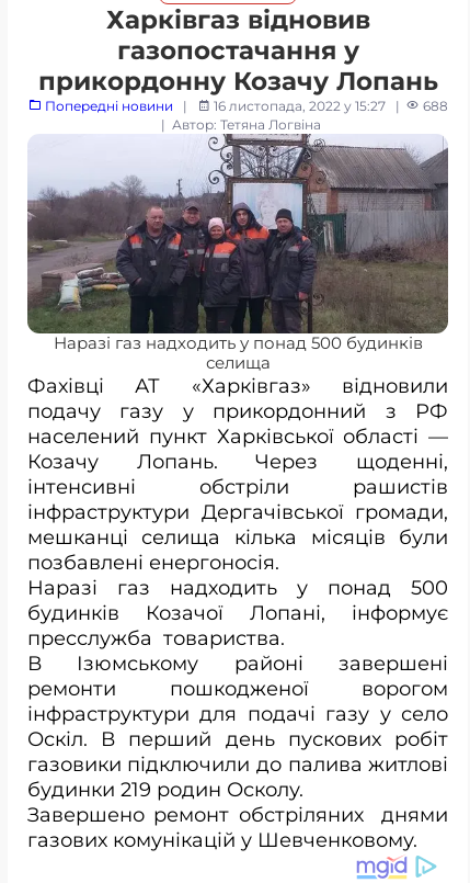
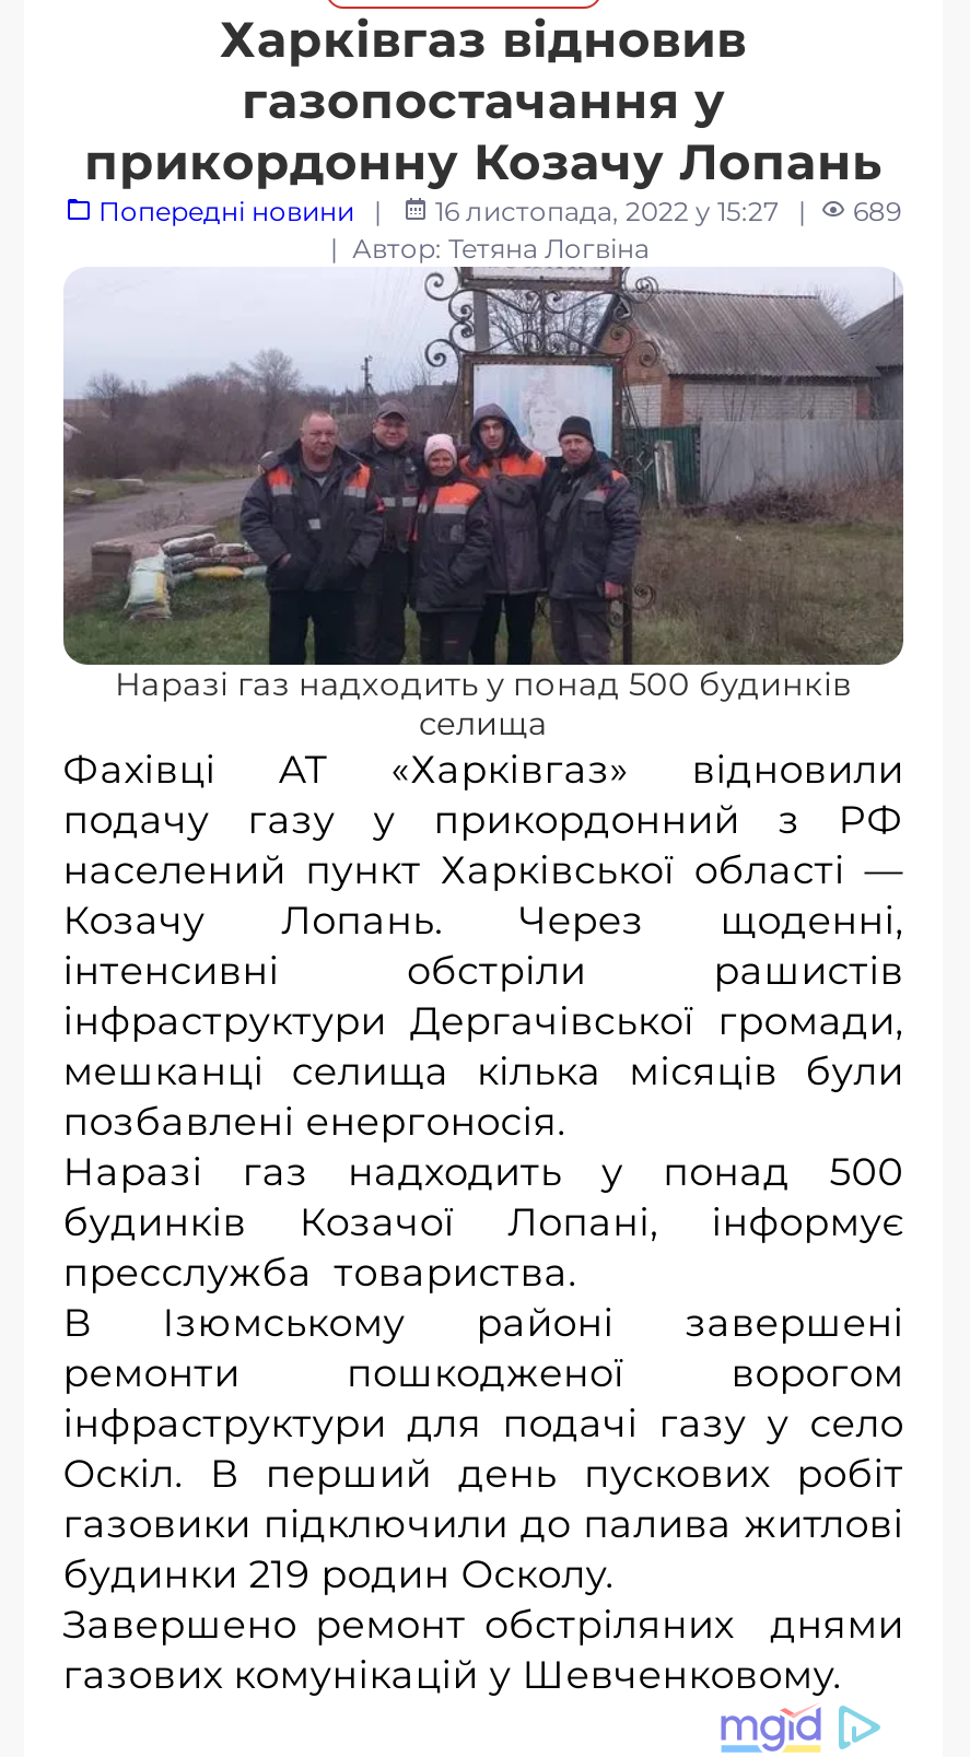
- 688
+ 689
